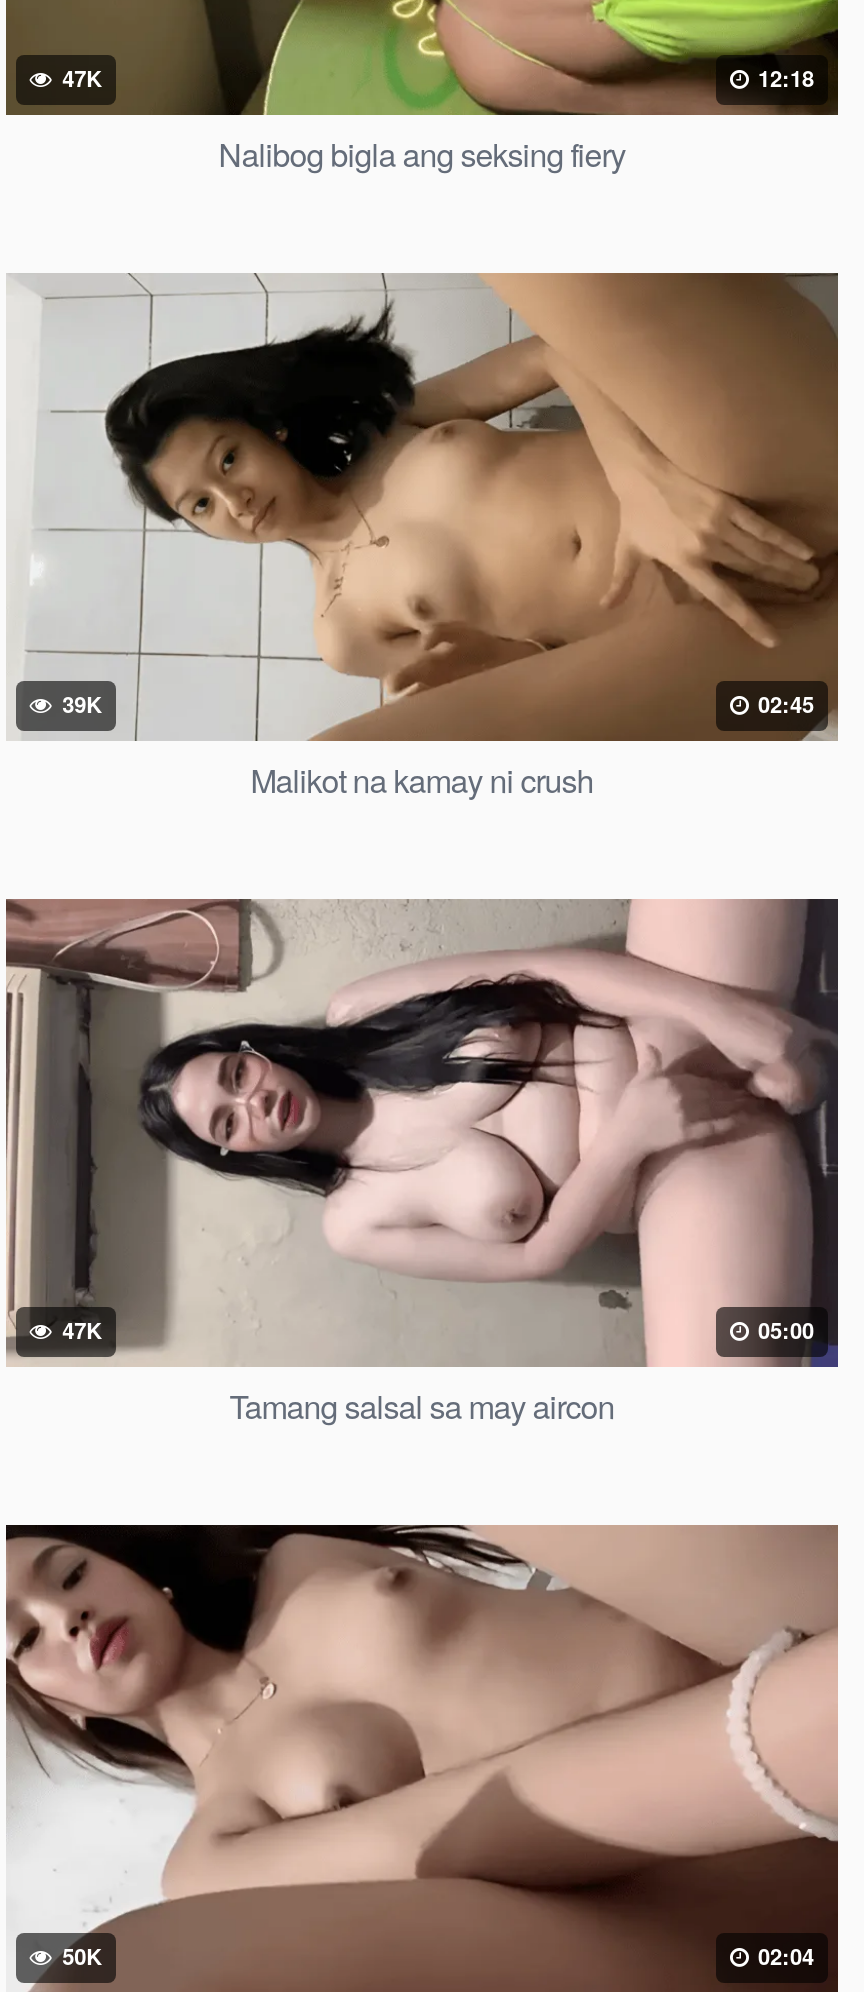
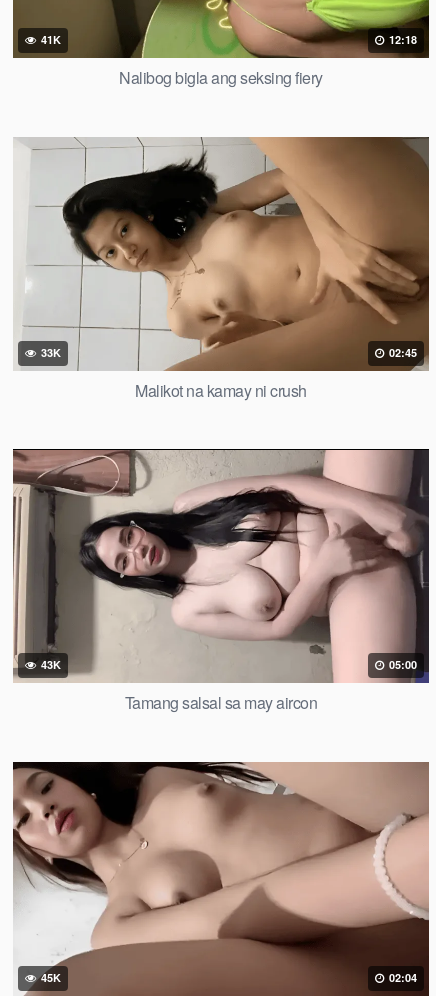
- 47K
+ 41K

- 39K
+ 33K

- 47K
+ 43K

- 50K
+ 45K
